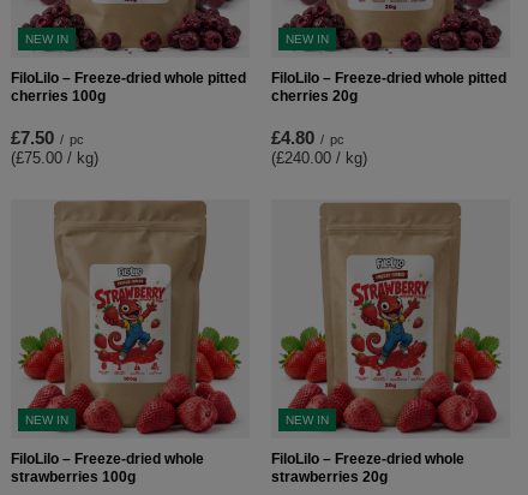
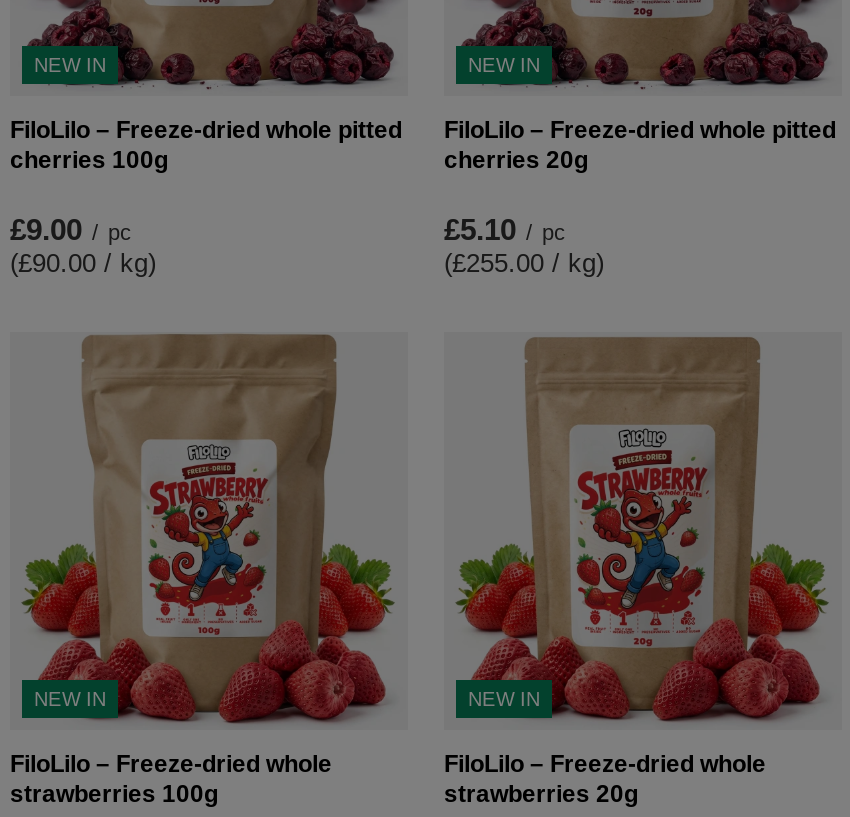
- £7.50 / pc
+ £9.00 / pc

- £4.80 / pc
+ £5.10 / pc

- (£75.00 / kg)
+ (£90.00 / kg)

- (£240.00 / kg)
+ (£255.00 / kg)
